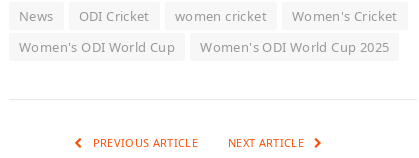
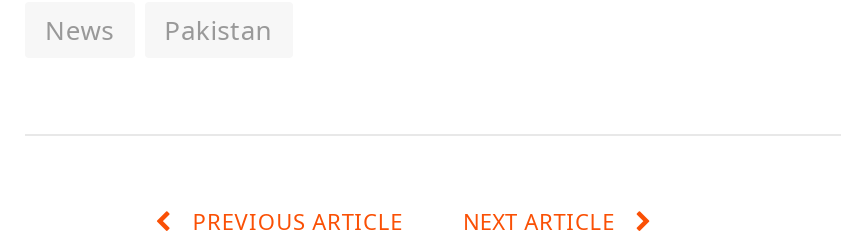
- ODI Cricket
- women cricket
- Women's Cricket
- Women's ODI World Cup
- Women's ODI World Cup 2025
+ Pakistan
